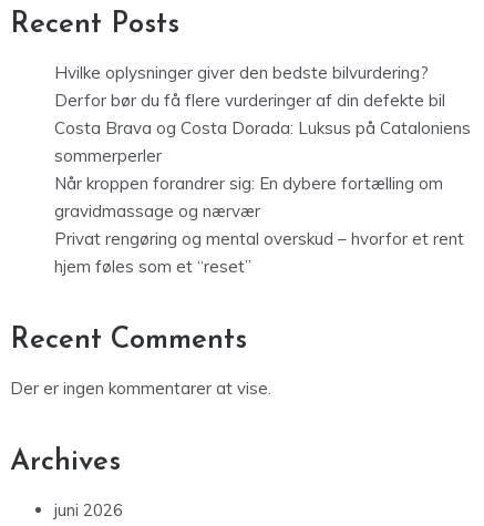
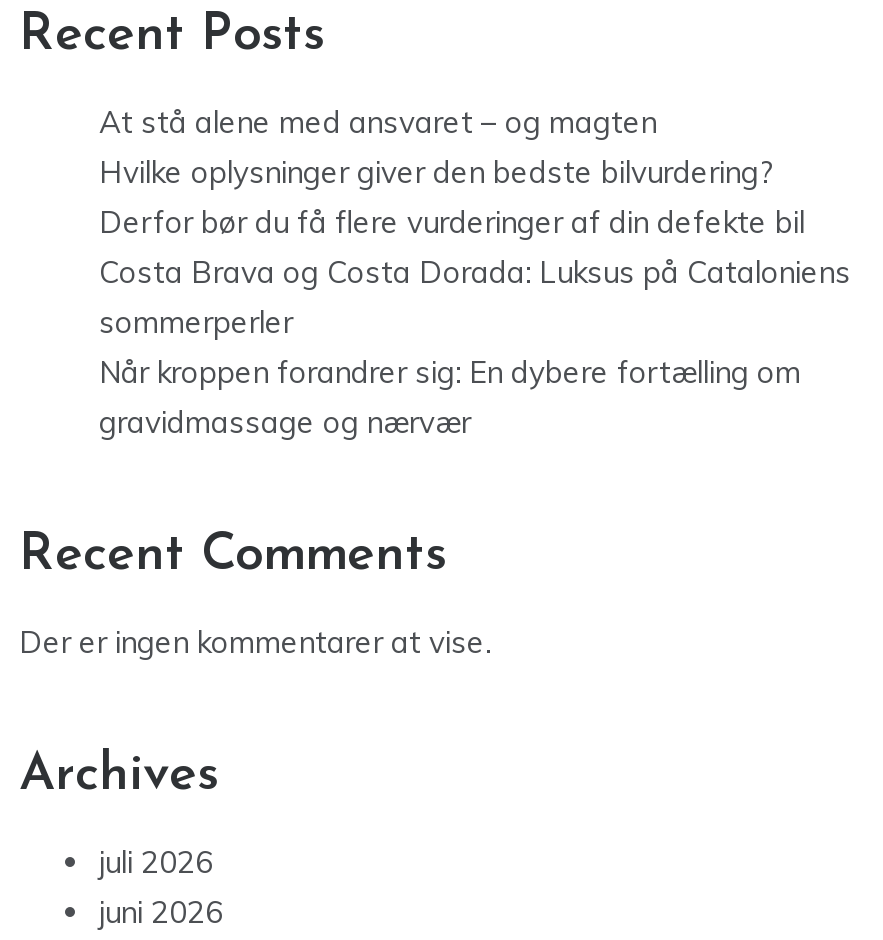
+ At stå alene med ansvaret – og magten

moved down: Hvilke oplysninger giver den bedste bilvurdering? | Derfor bør du få flere vurderinger af din defekte bil | Costa Brava og Costa Dorada: Luksus på Cataloniens | sommerperler | Når kroppen forandrer sig: En dybere fortælling om | gravidmassage og nærvær

- Privat rengøring og mental overskud – hvorfor et rent
- hjem føles som et “reset”

moved up: Recent Comments | Der er ingen kommentarer at vise. | Archives

+ juli 2026
